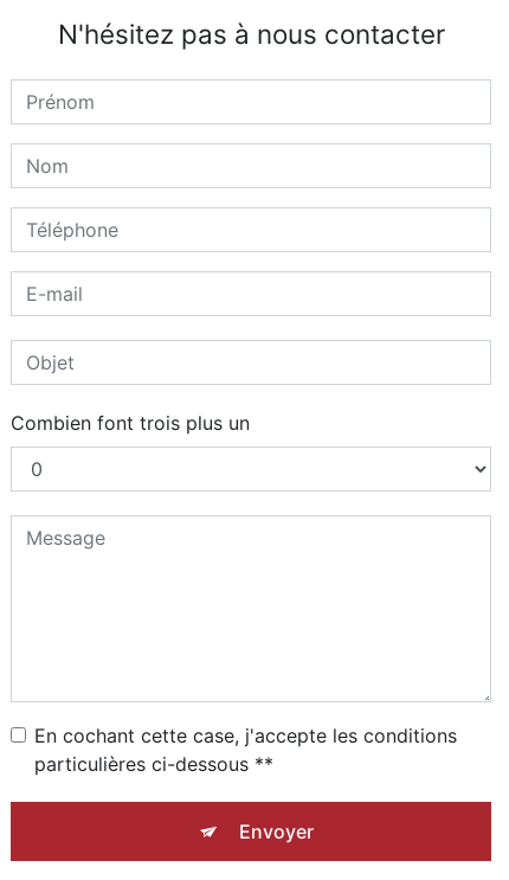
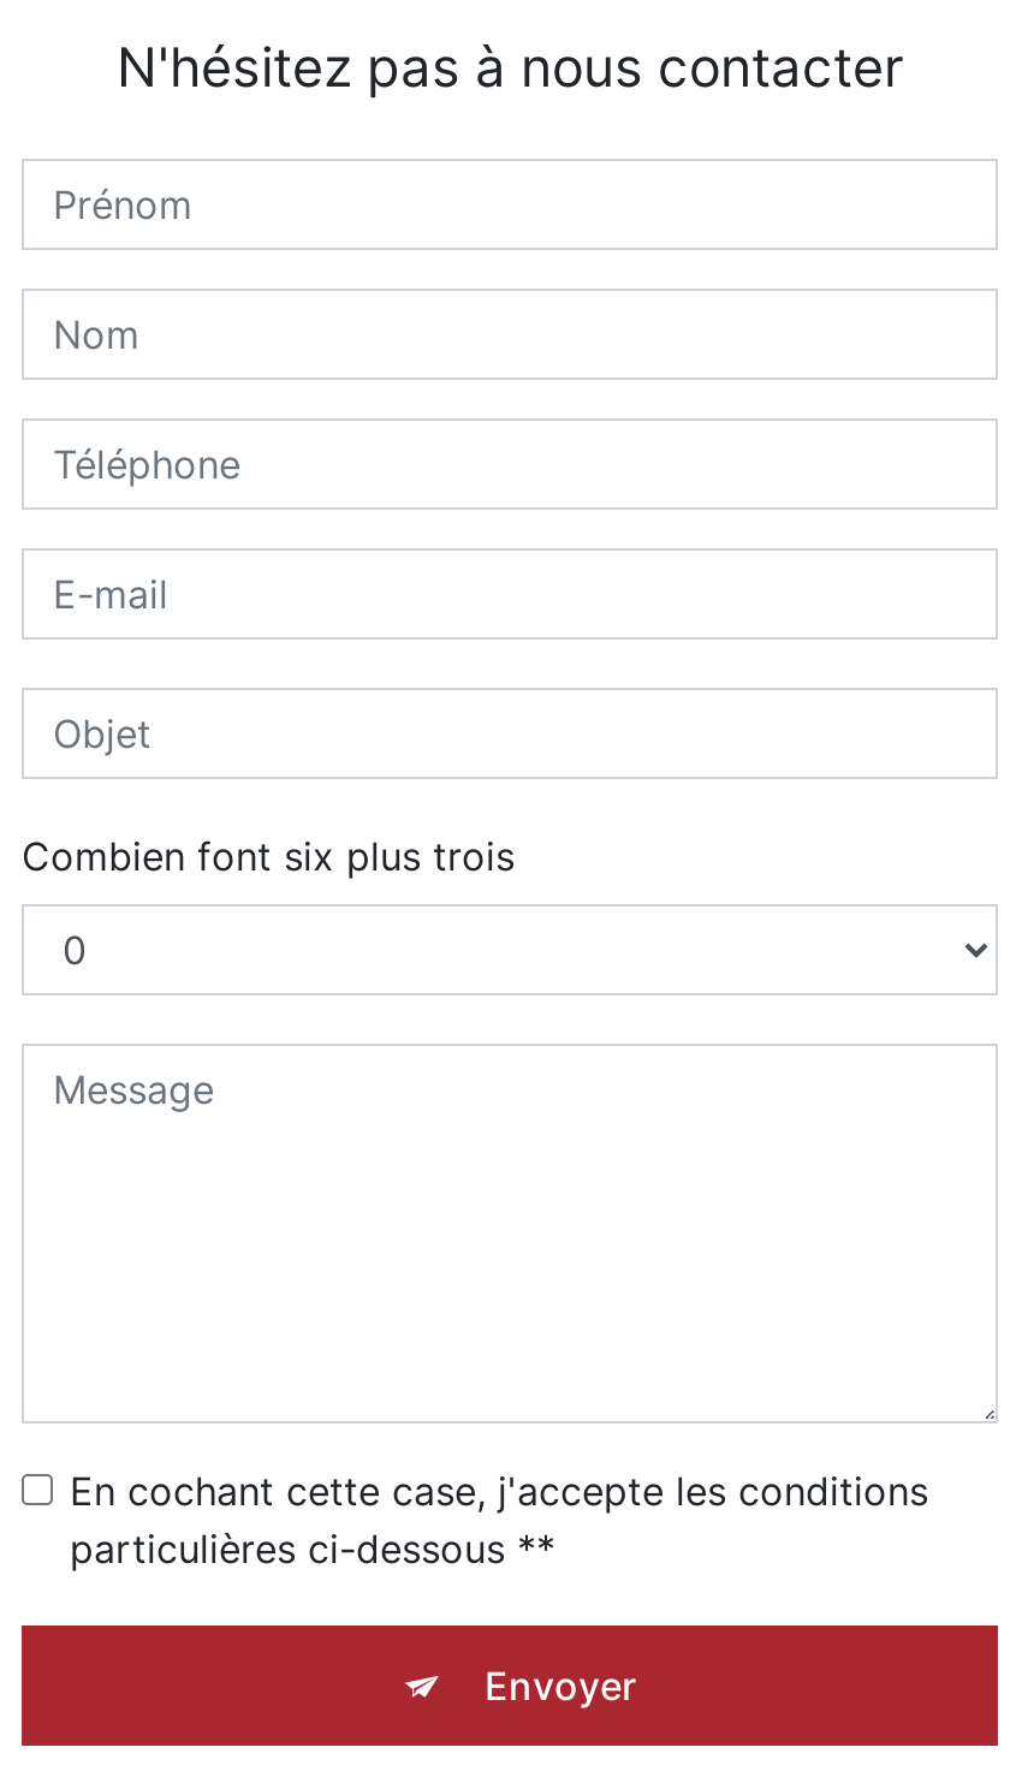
- Combien font trois plus un
+ Combien font six plus trois
